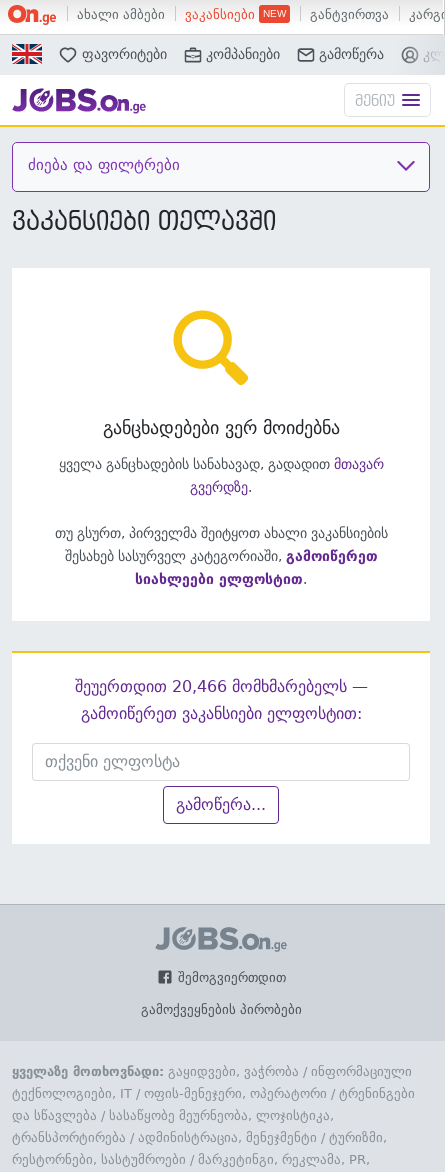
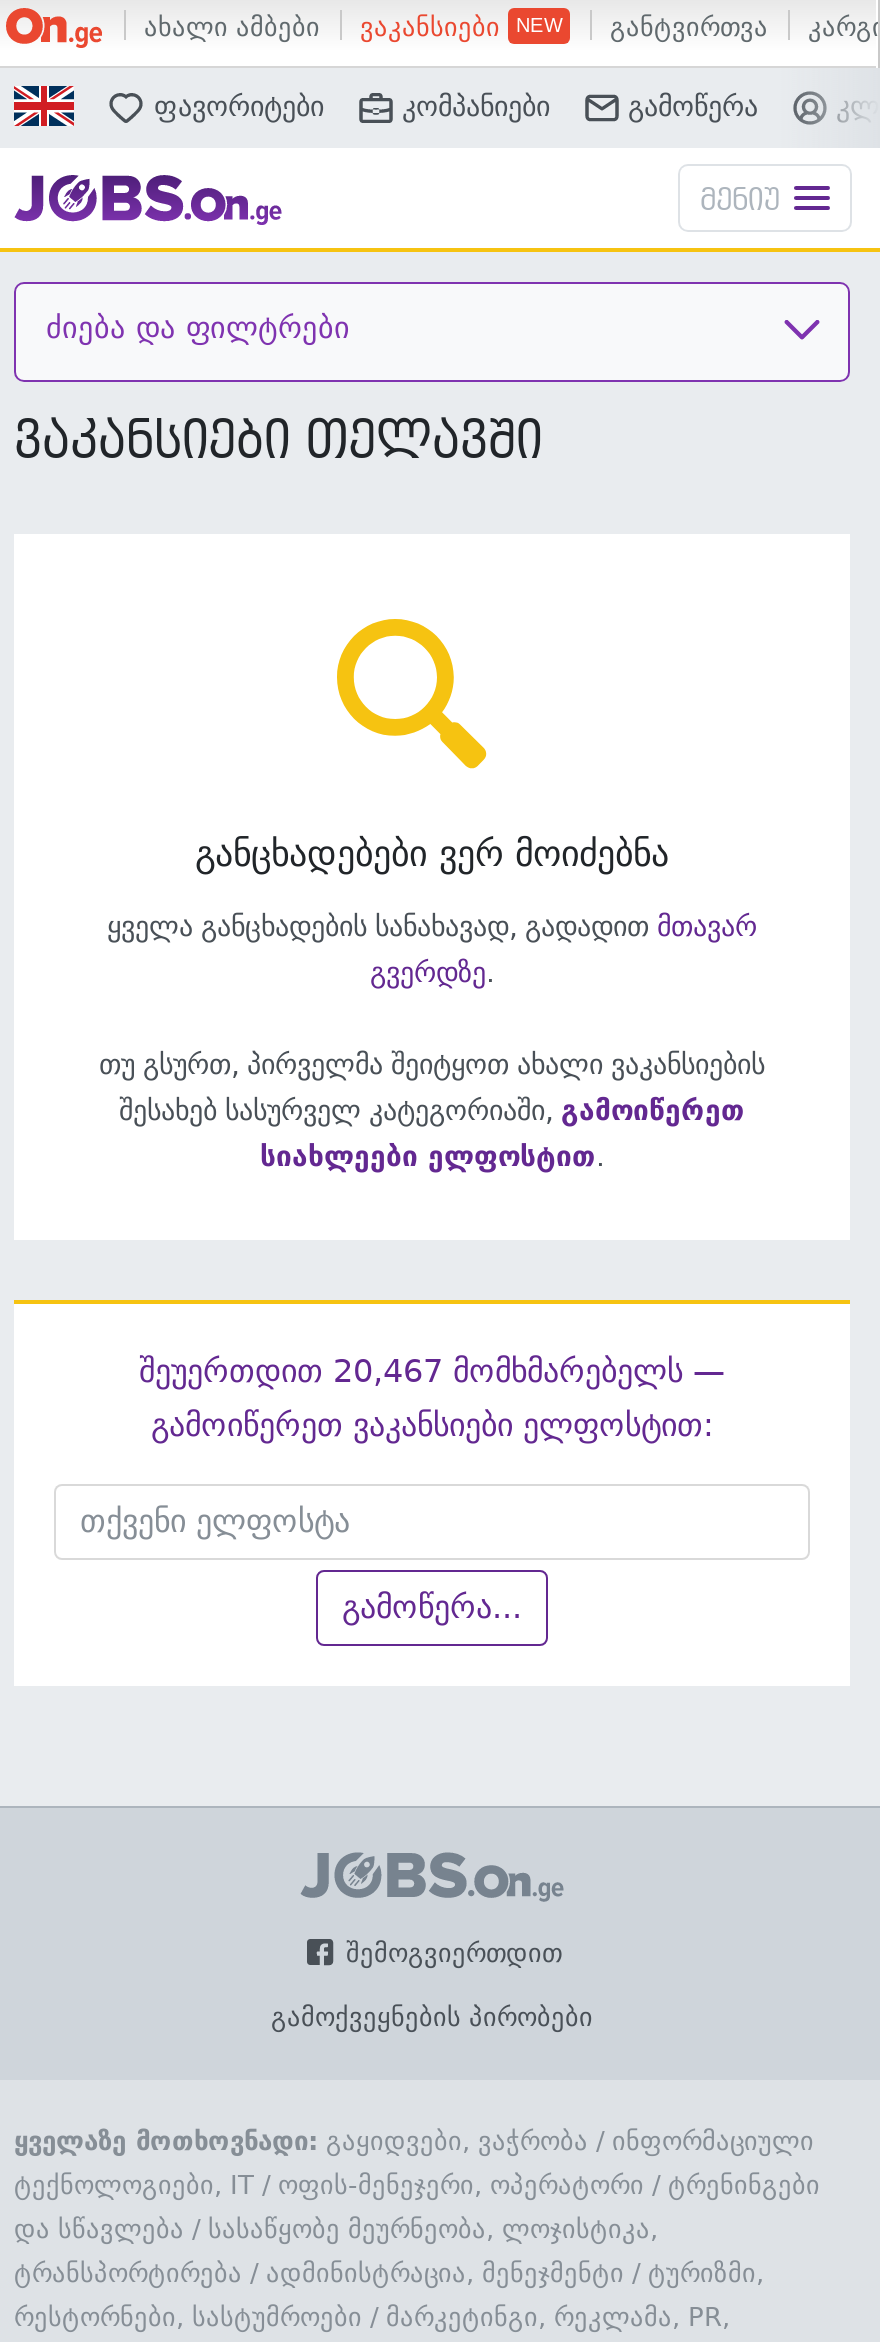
- შეუერთდით 20,466 მომხმარებელს —
+ შეუერთდით 20,467 მომხმარებელს —
